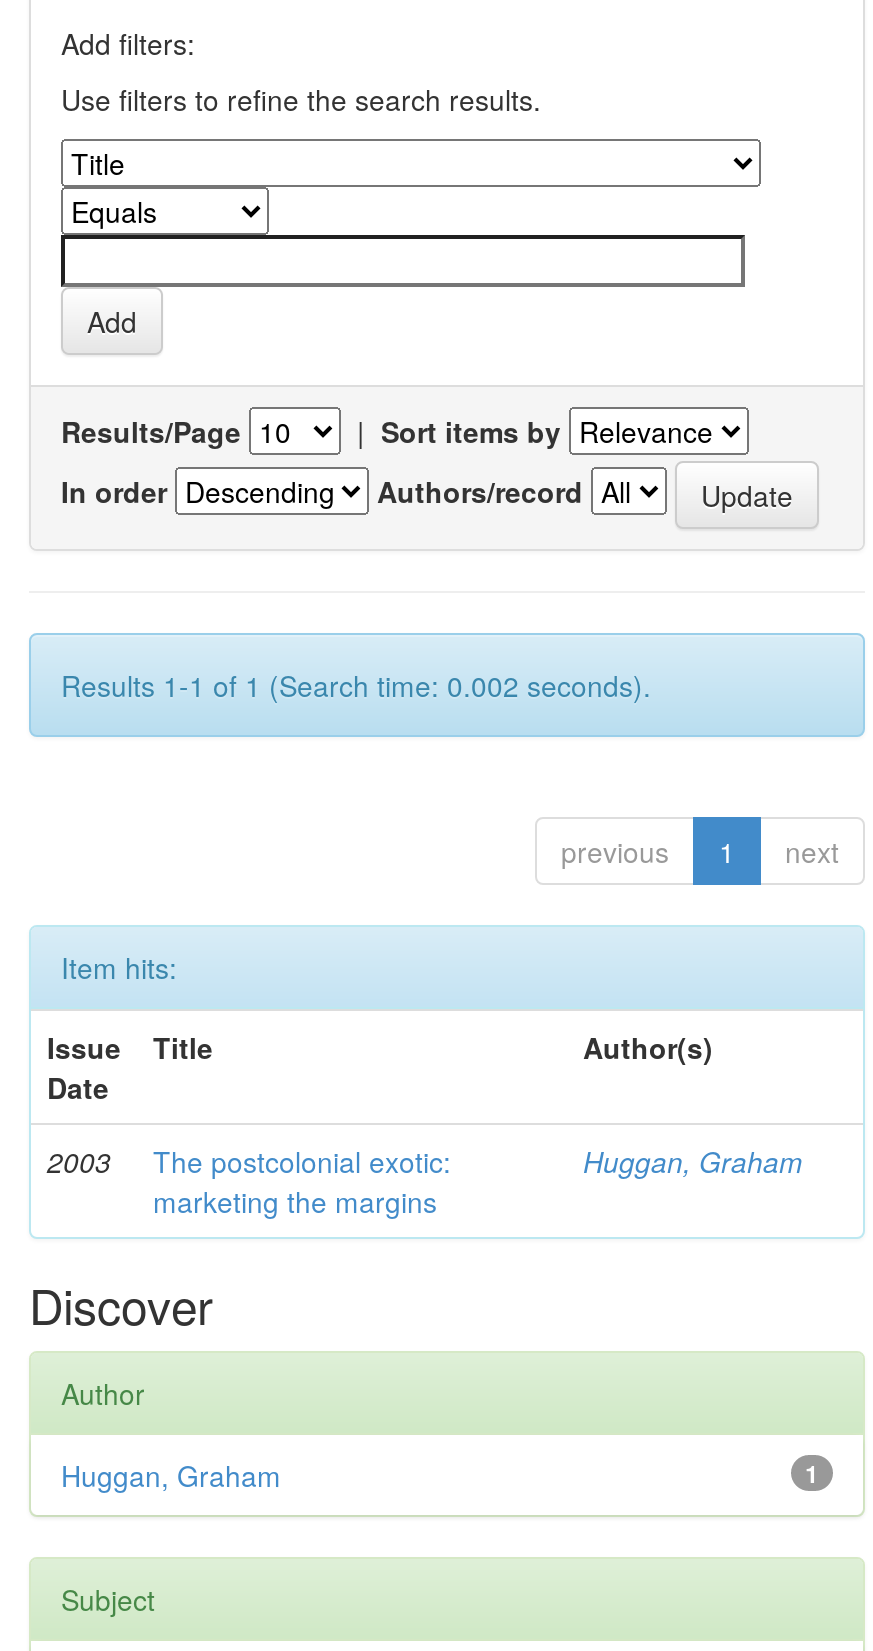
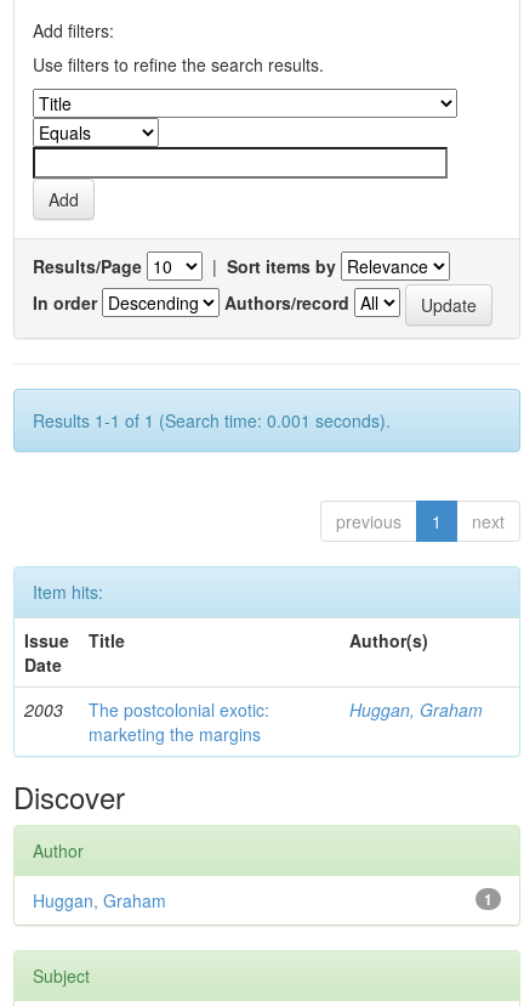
- Results 1-1 of 1 (Search time: 0.002 seconds).
+ Results 1-1 of 1 (Search time: 0.001 seconds).
